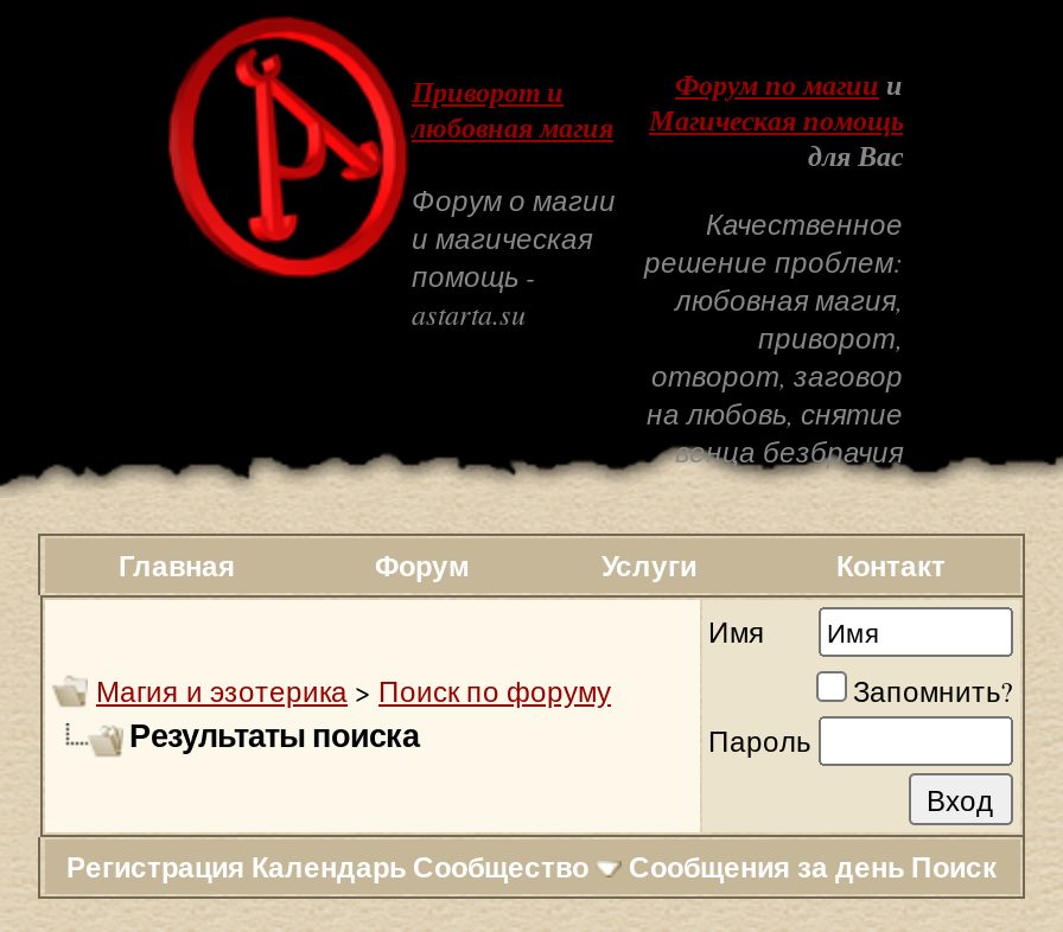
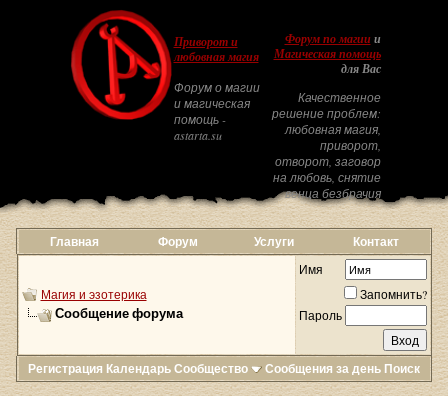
- Магия и эзотерика > Поиск по форуму
- Результаты поиска
+ Магия и эзотерика
+ Сообщение форума
